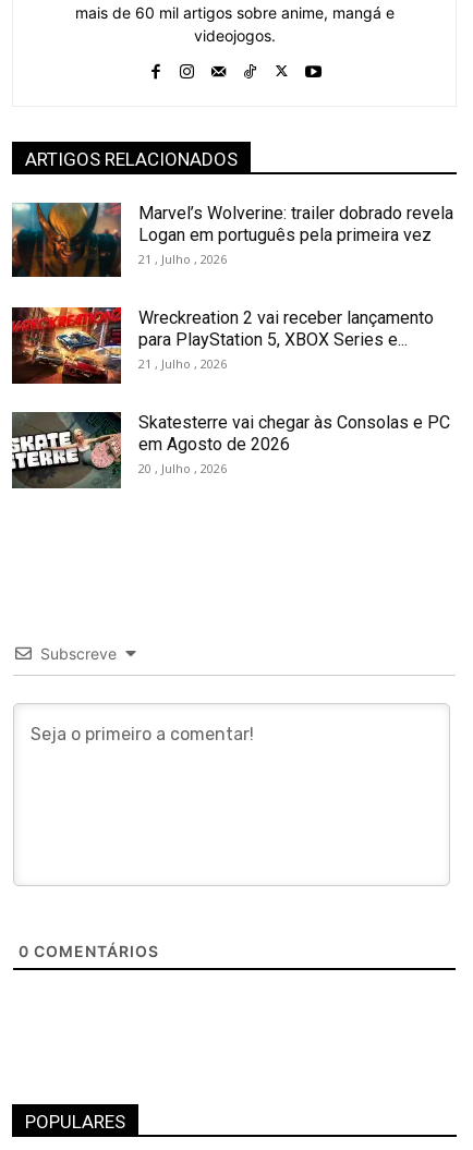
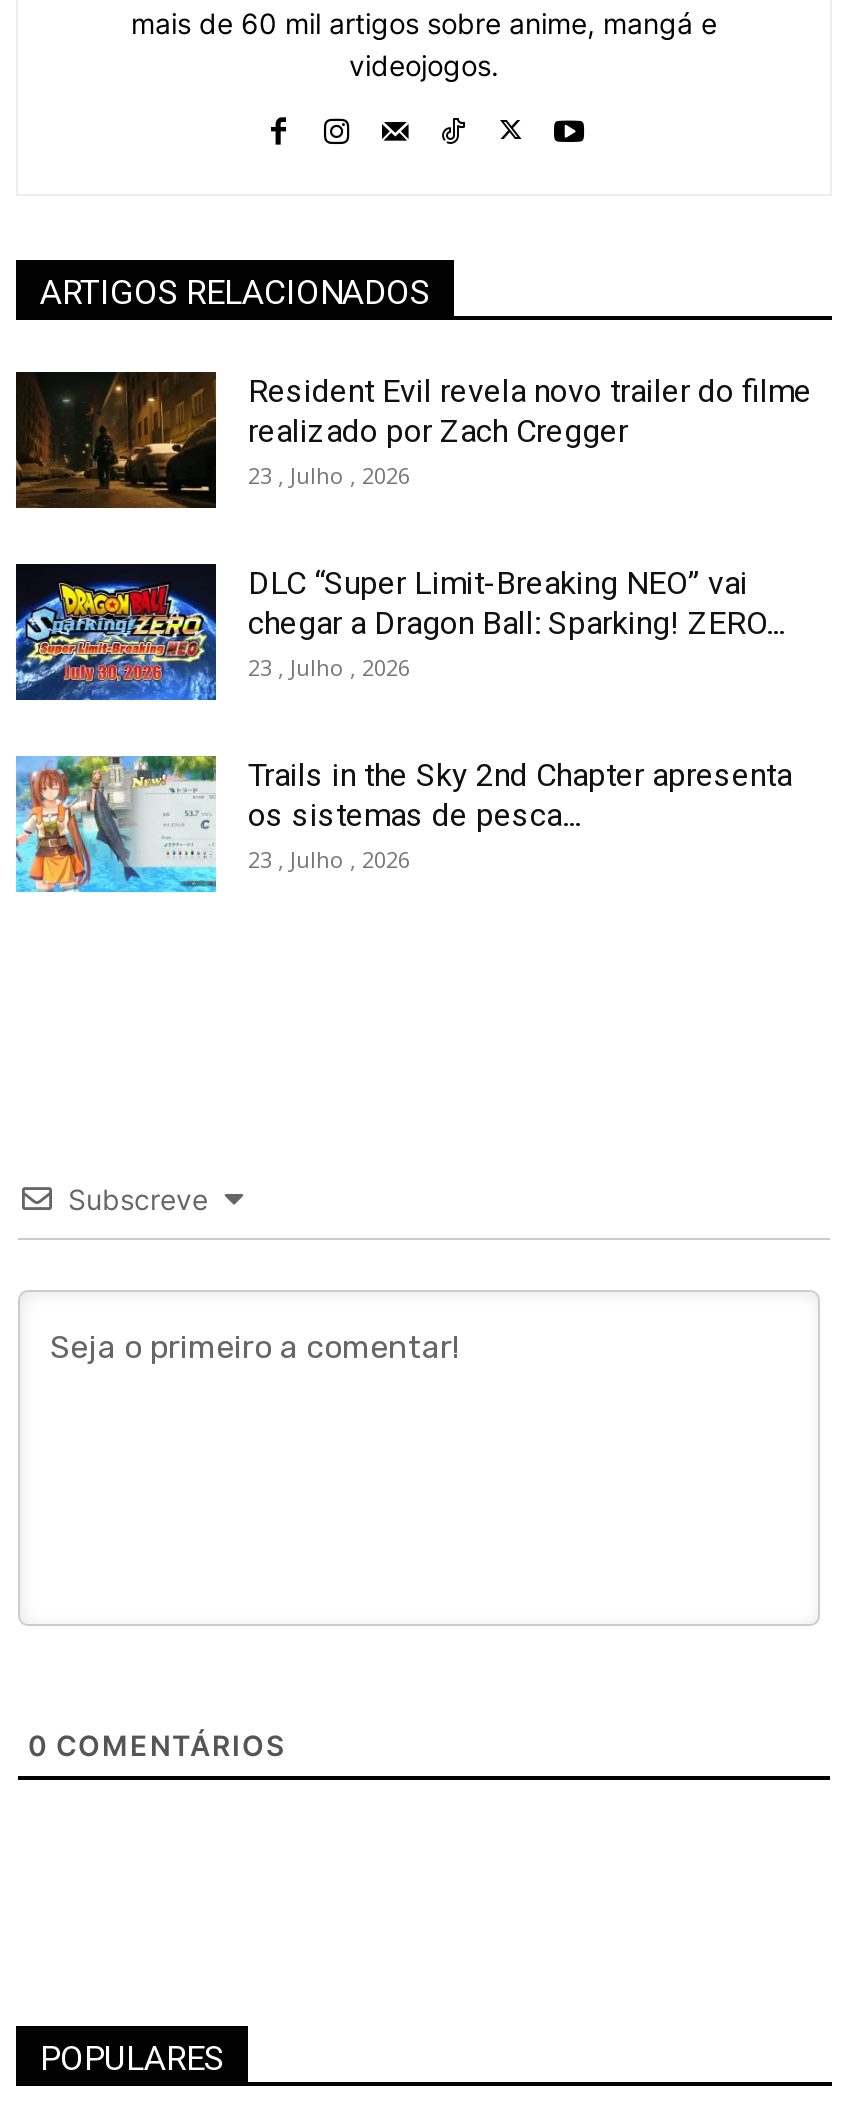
- [image]
- Marvel’s Wolverine: trailer dobrado revela
- Logan em português pela primeira vez
- 21 , Julho , 2026
+ [image]
+ Resident Evil revela novo trailer do filme
+ realizado por Zach Cregger
+ 23 , Julho , 2026

- [image]
- Wreckreation 2 vai receber lançamento
- para PlayStation 5, XBOX Series e...
- 21 , Julho , 2026
+ [image]
+ DLC “Super Limit-Breaking NEO” vai
+ chegar a Dragon Ball: Sparking! ZERO...
+ 23 , Julho , 2026

- [image]
- Skatesterre vai chegar às Consolas e PC
- em Agosto de 2026
- 20 , Julho , 2026
+ [image]
+ Trails in the Sky 2nd Chapter apresenta
+ os sistemas de pesca...
+ 23 , Julho , 2026
